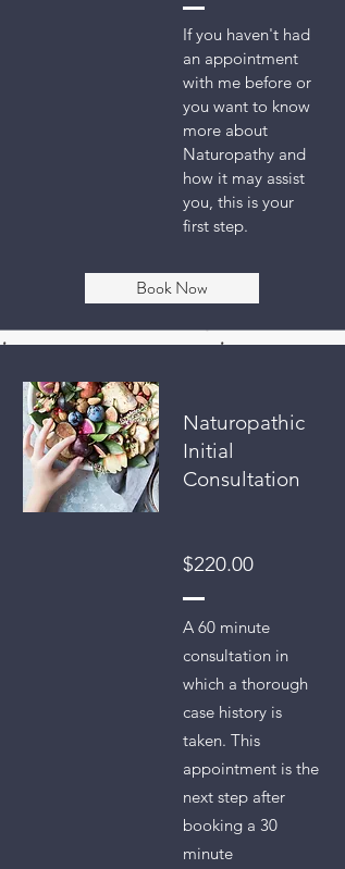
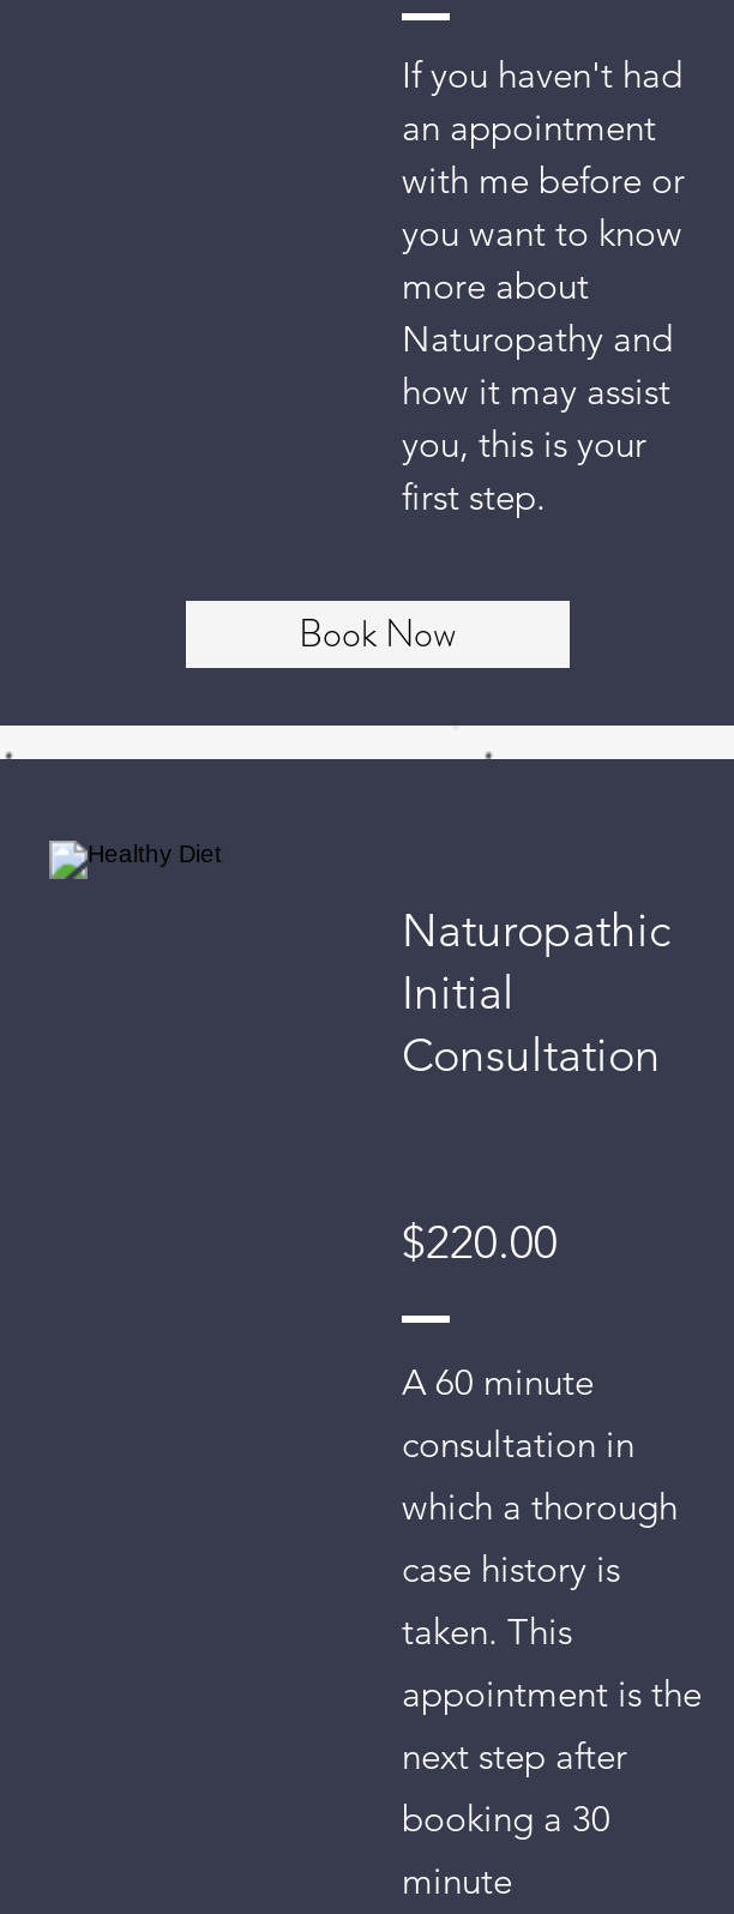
- [image]
